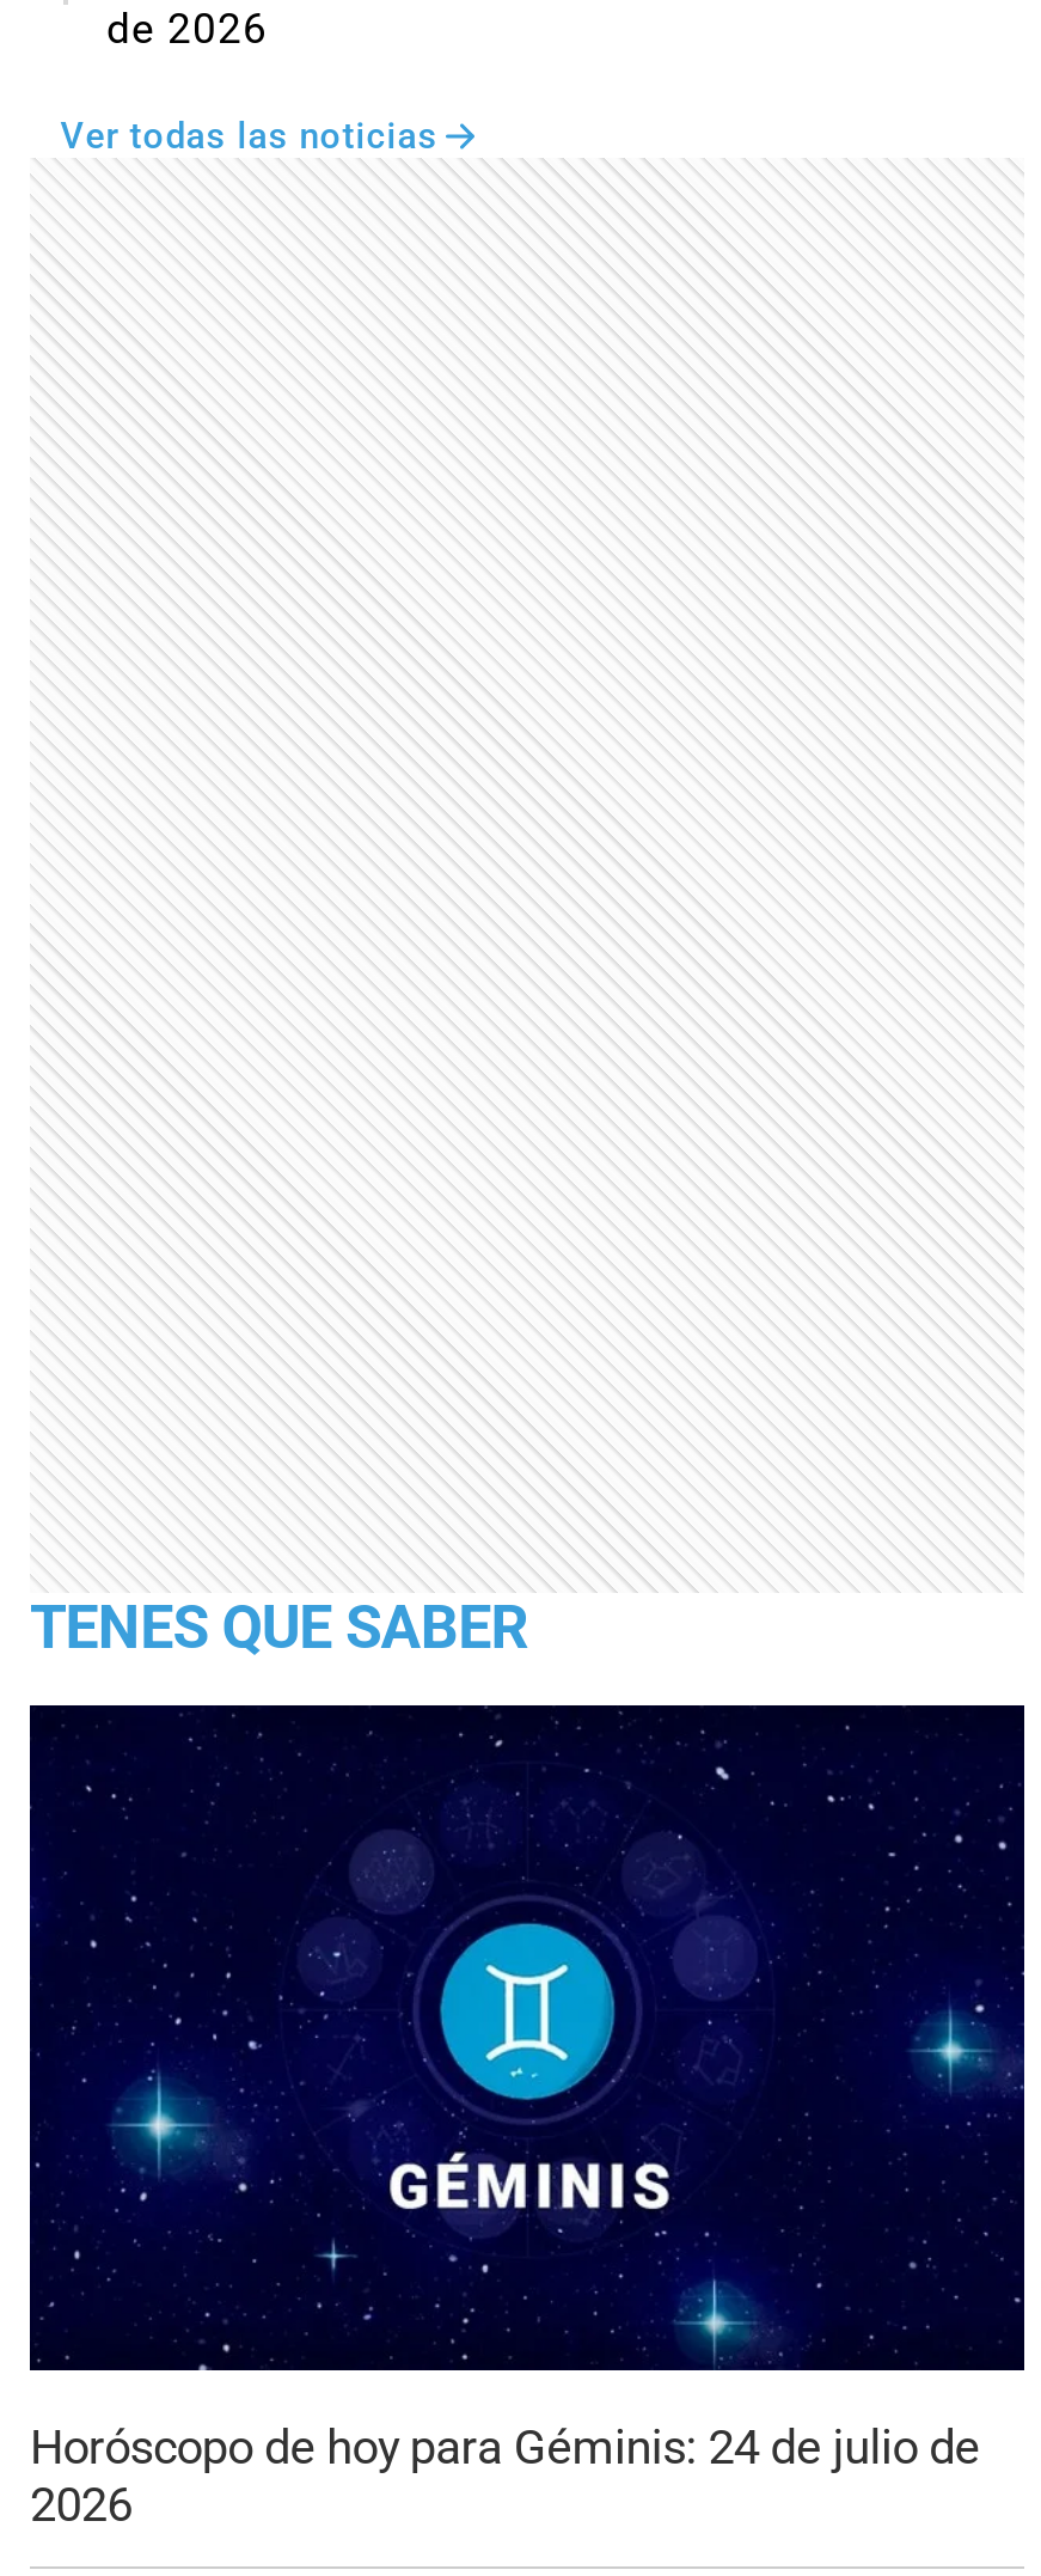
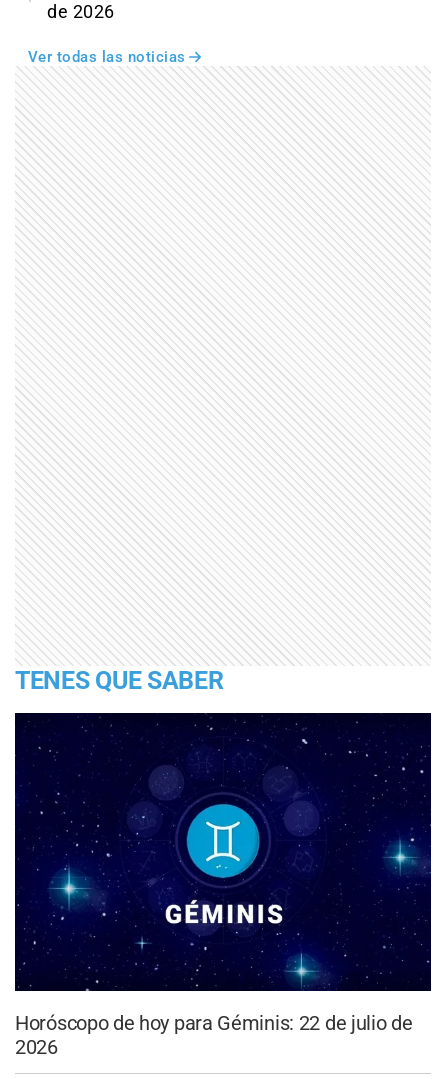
- Horóscopo de hoy para Géminis: 24 de julio de
+ Horóscopo de hoy para Géminis: 22 de julio de
